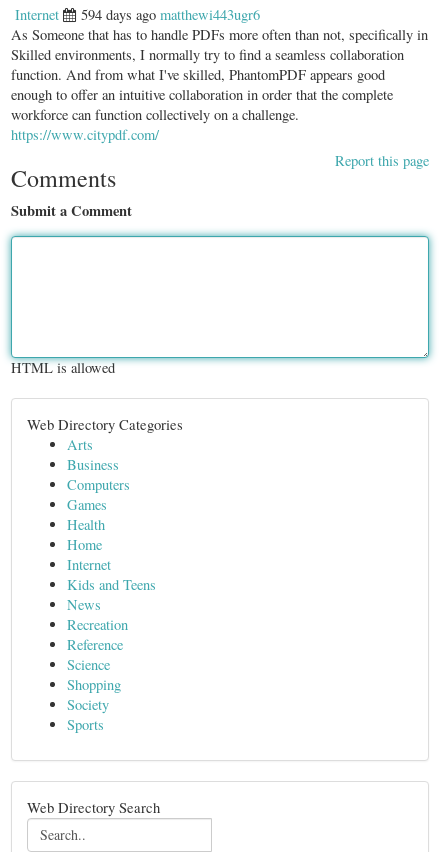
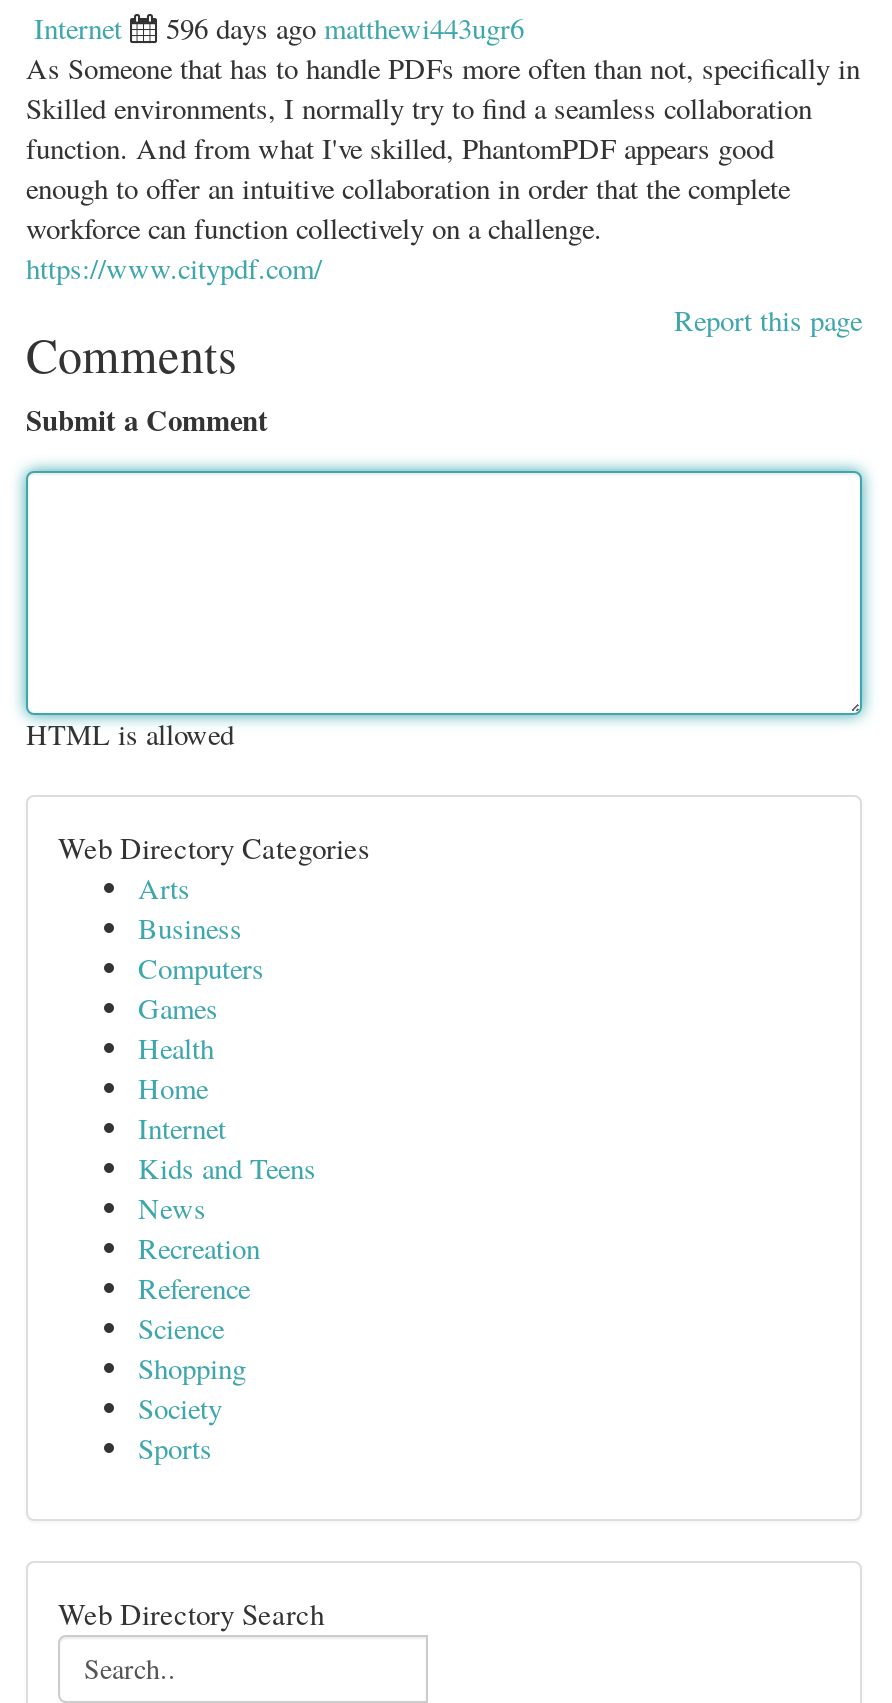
- 594 days ago matthewi443ugr6
+ 596 days ago matthewi443ugr6
